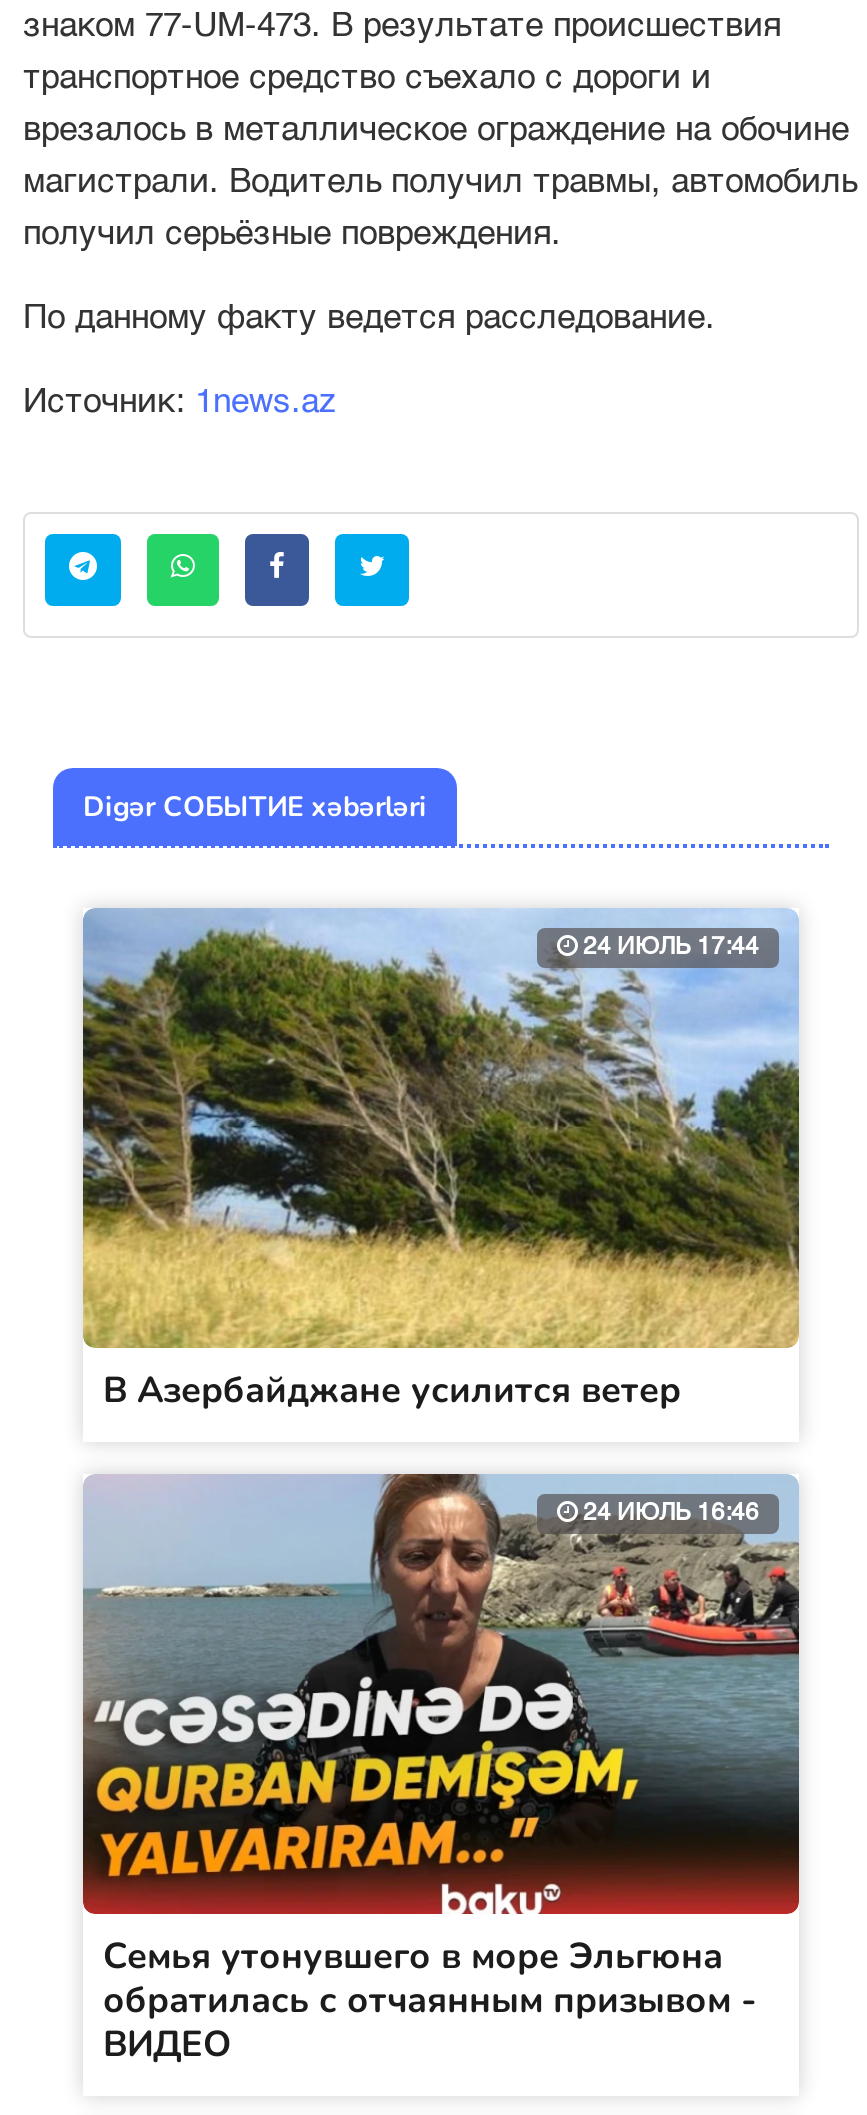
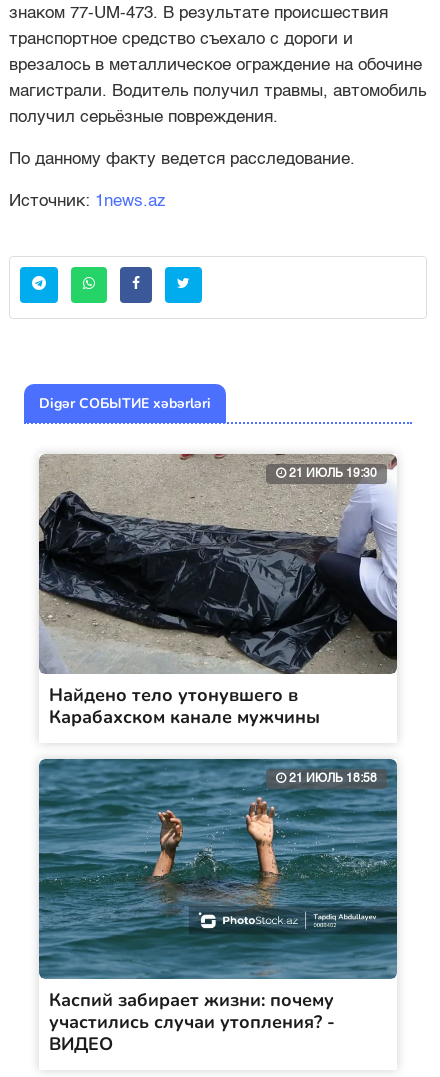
- [image]
- 24 ИЮЛЬ 17:44
+ [image]
+ 21 ИЮЛЬ 19:30

- В Азербайджане усилится ветер
+ Найдено тело утонувшего в
+ Карабахском канале мужчины

- [image]
- 24 ИЮЛЬ 16:46
+ [image]
+ 21 ИЮЛЬ 18:58

- Семья утонувшего в море Эльгюна
- обратилась с отчаянным призывом -
+ Каспий забирает жизни: почему
+ участились случаи утопления? -
